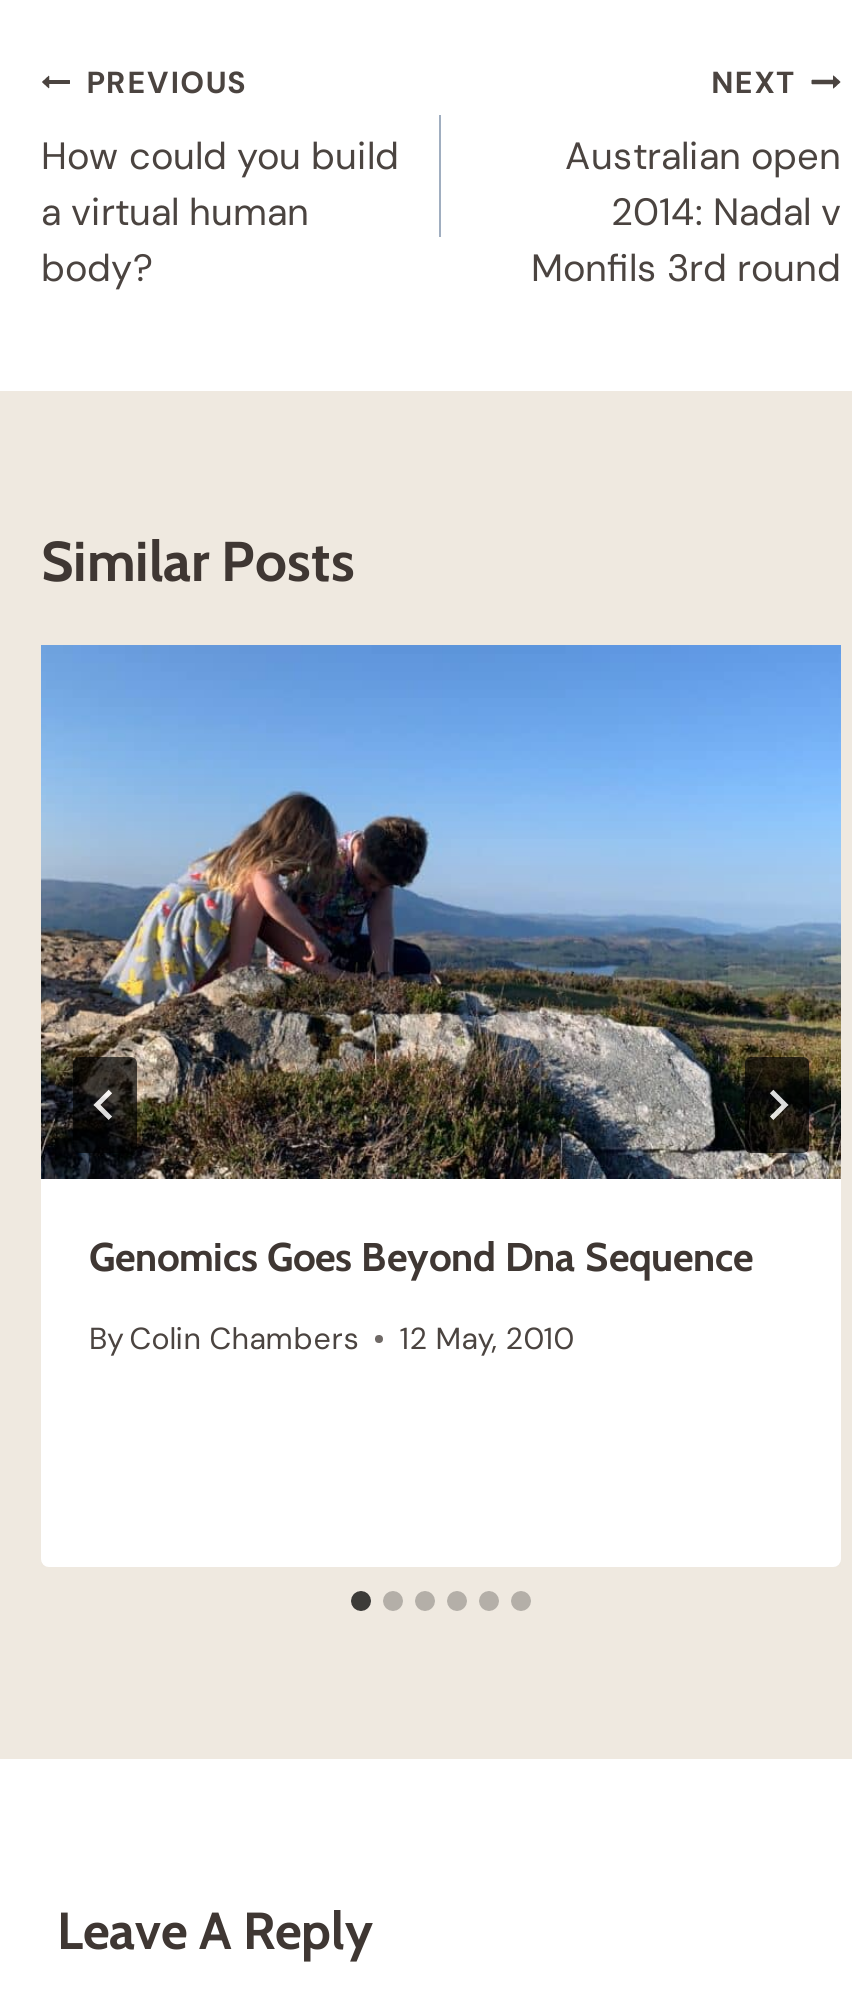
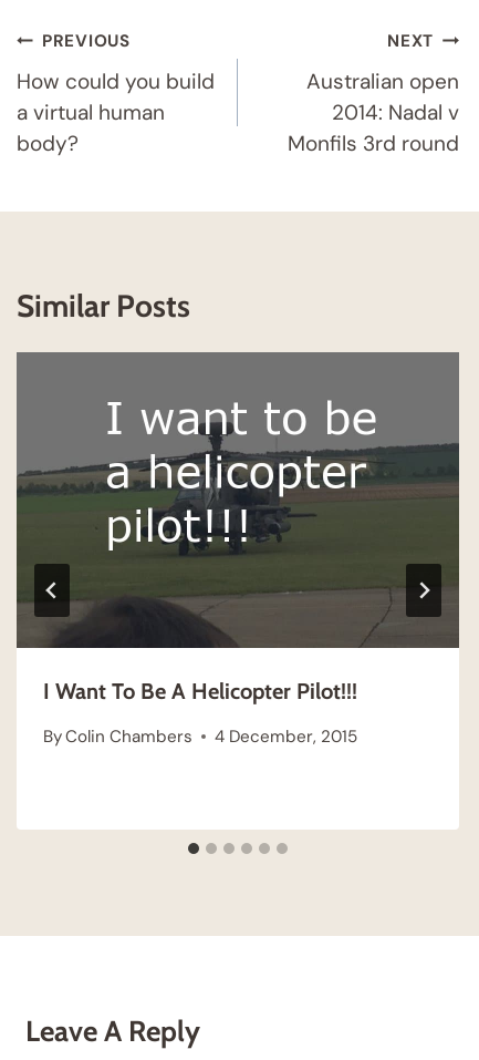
- [image]
- Genomics Goes Beyond Dna Sequence
+ [image]
+ I Want To Be A Helicopter Pilot!!!

- By Colin Chambers 12 May, 2010
+ By Colin Chambers 4 December, 2015
